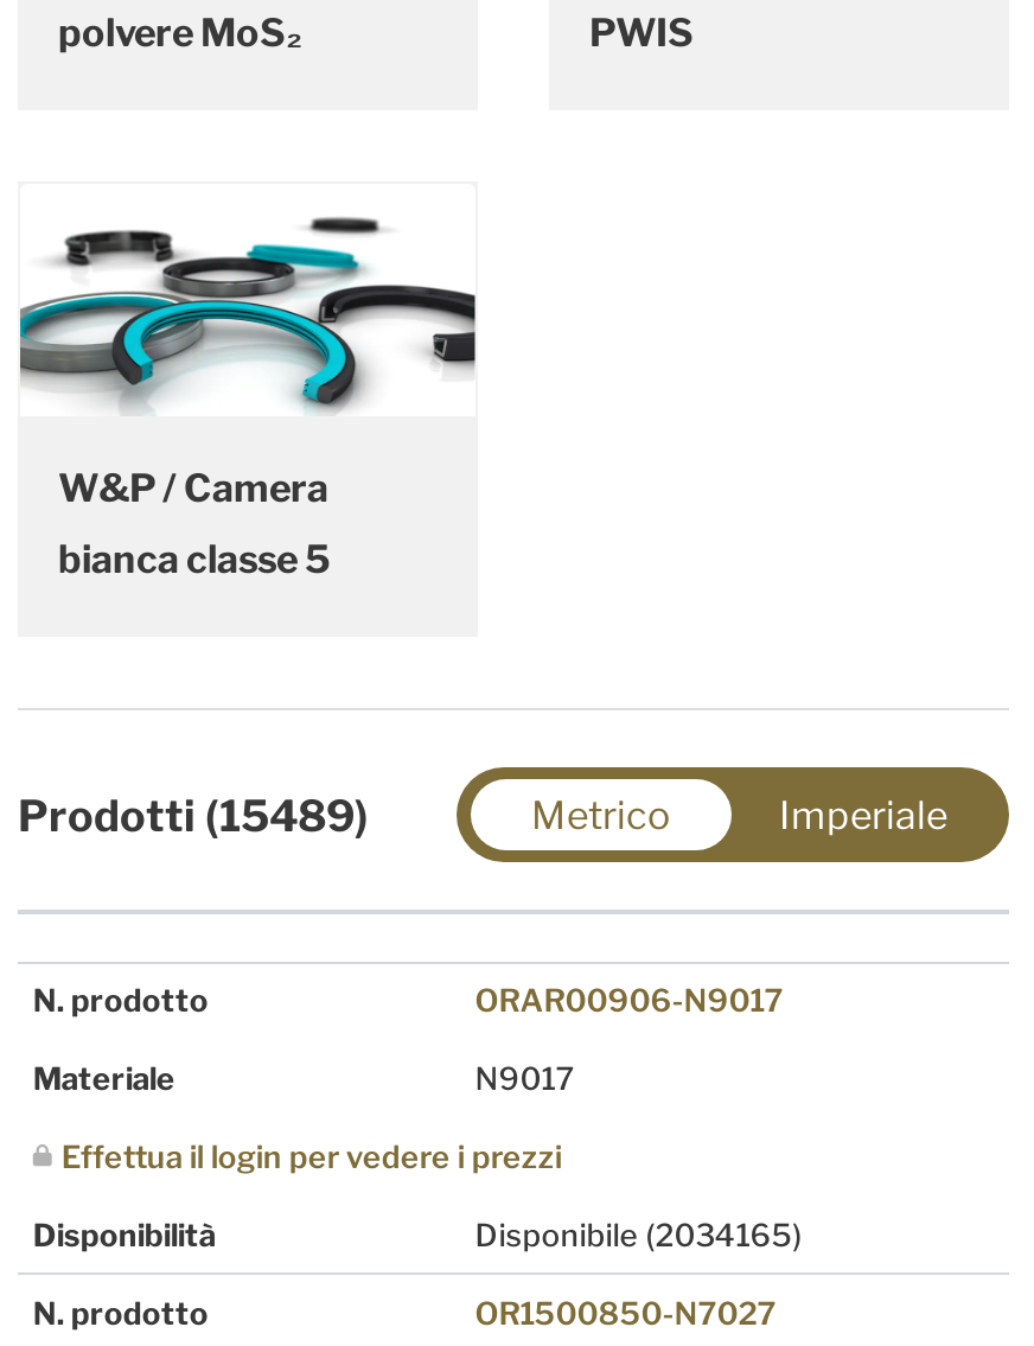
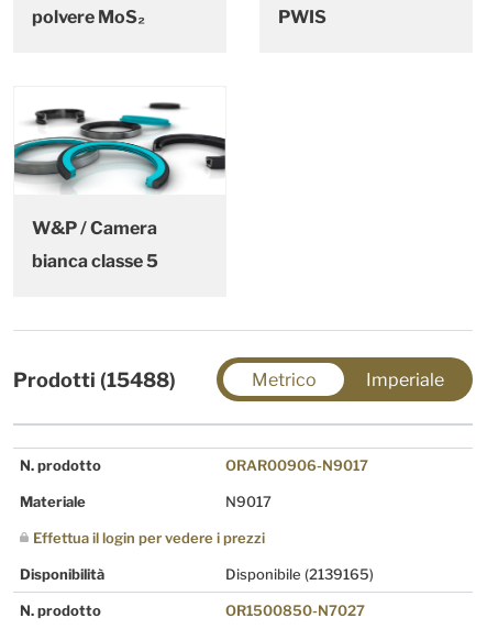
- Prodotti (15489)
+ Prodotti (15488)

- Disponibile (2034165)
+ Disponibile (2139165)
